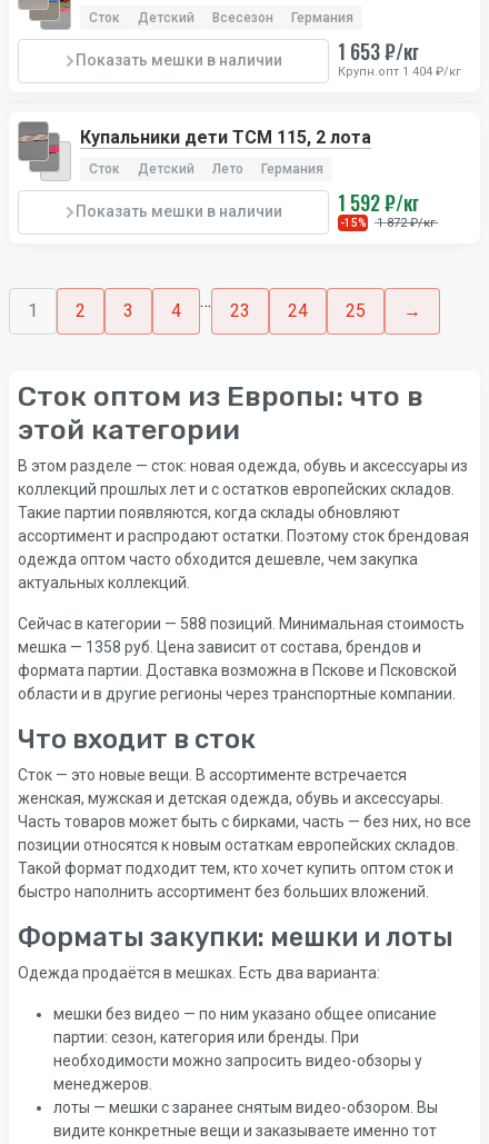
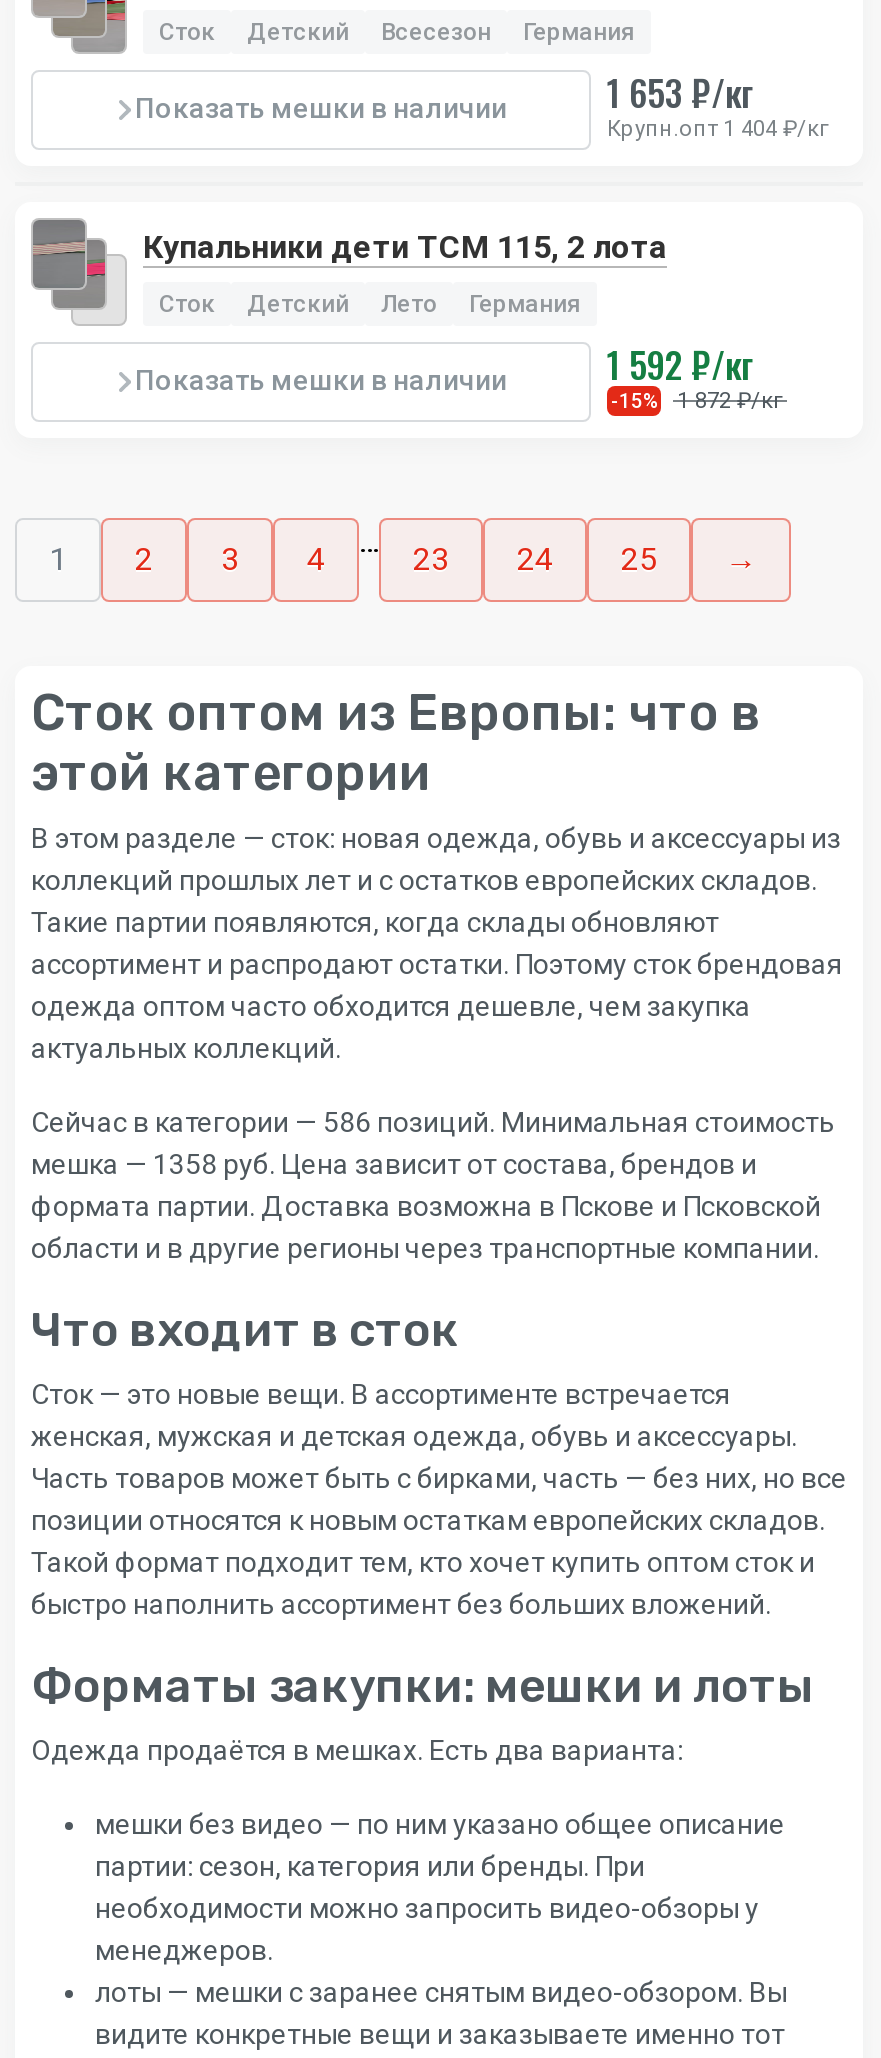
- Сейчас в категории — 588 позиций. Минимальная стоимость
+ Сейчас в категории — 586 позиций. Минимальная стоимость
